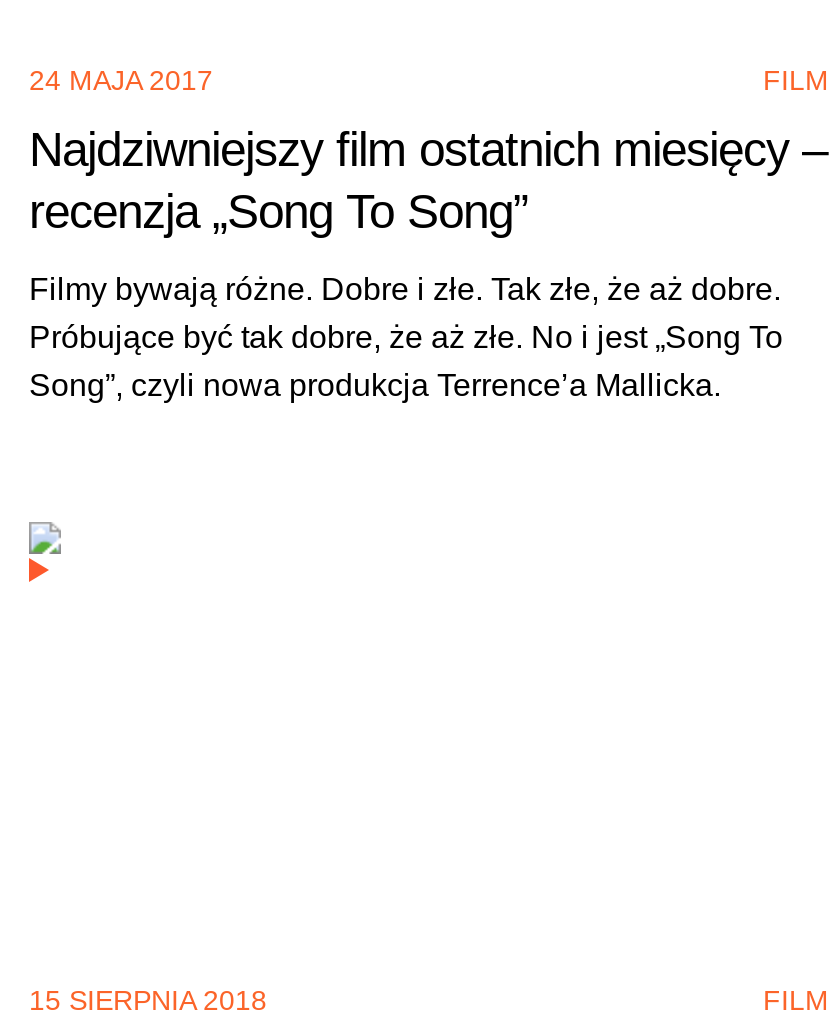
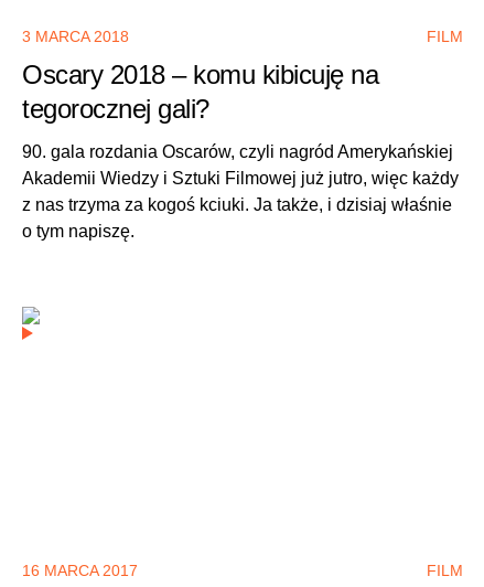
- 24 MAJA 2017
+ 3 MARCA 2018

- Najdziwniejszy film ostatnich miesięcy –
- recenzja „Song To Song”
+ Oscary 2018 – komu kibicuję na
+ tegorocznej gali?

- Filmy bywają różne. Dobre i złe. Tak złe, że aż dobre.
- Próbujące być tak dobre, że aż złe. No i jest „Song To
- Song”, czyli nowa produkcja Terrence’a Mallicka.
+ 90. gala rozdania Oscarów, czyli nagród Amerykańskiej
+ Akademii Wiedzy i Sztuki Filmowej już jutro, więc każdy
+ z nas trzyma za kogoś kciuki. Ja także, i dzisiaj właśnie
+ o tym napiszę.

- 15 SIERPNIA 2018
+ 16 MARCA 2017
